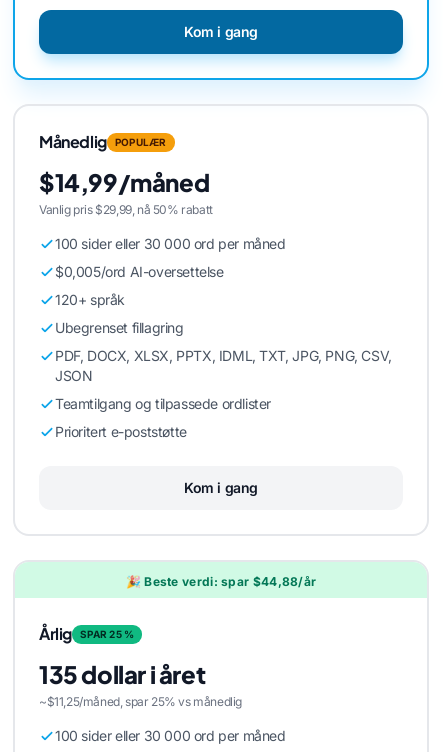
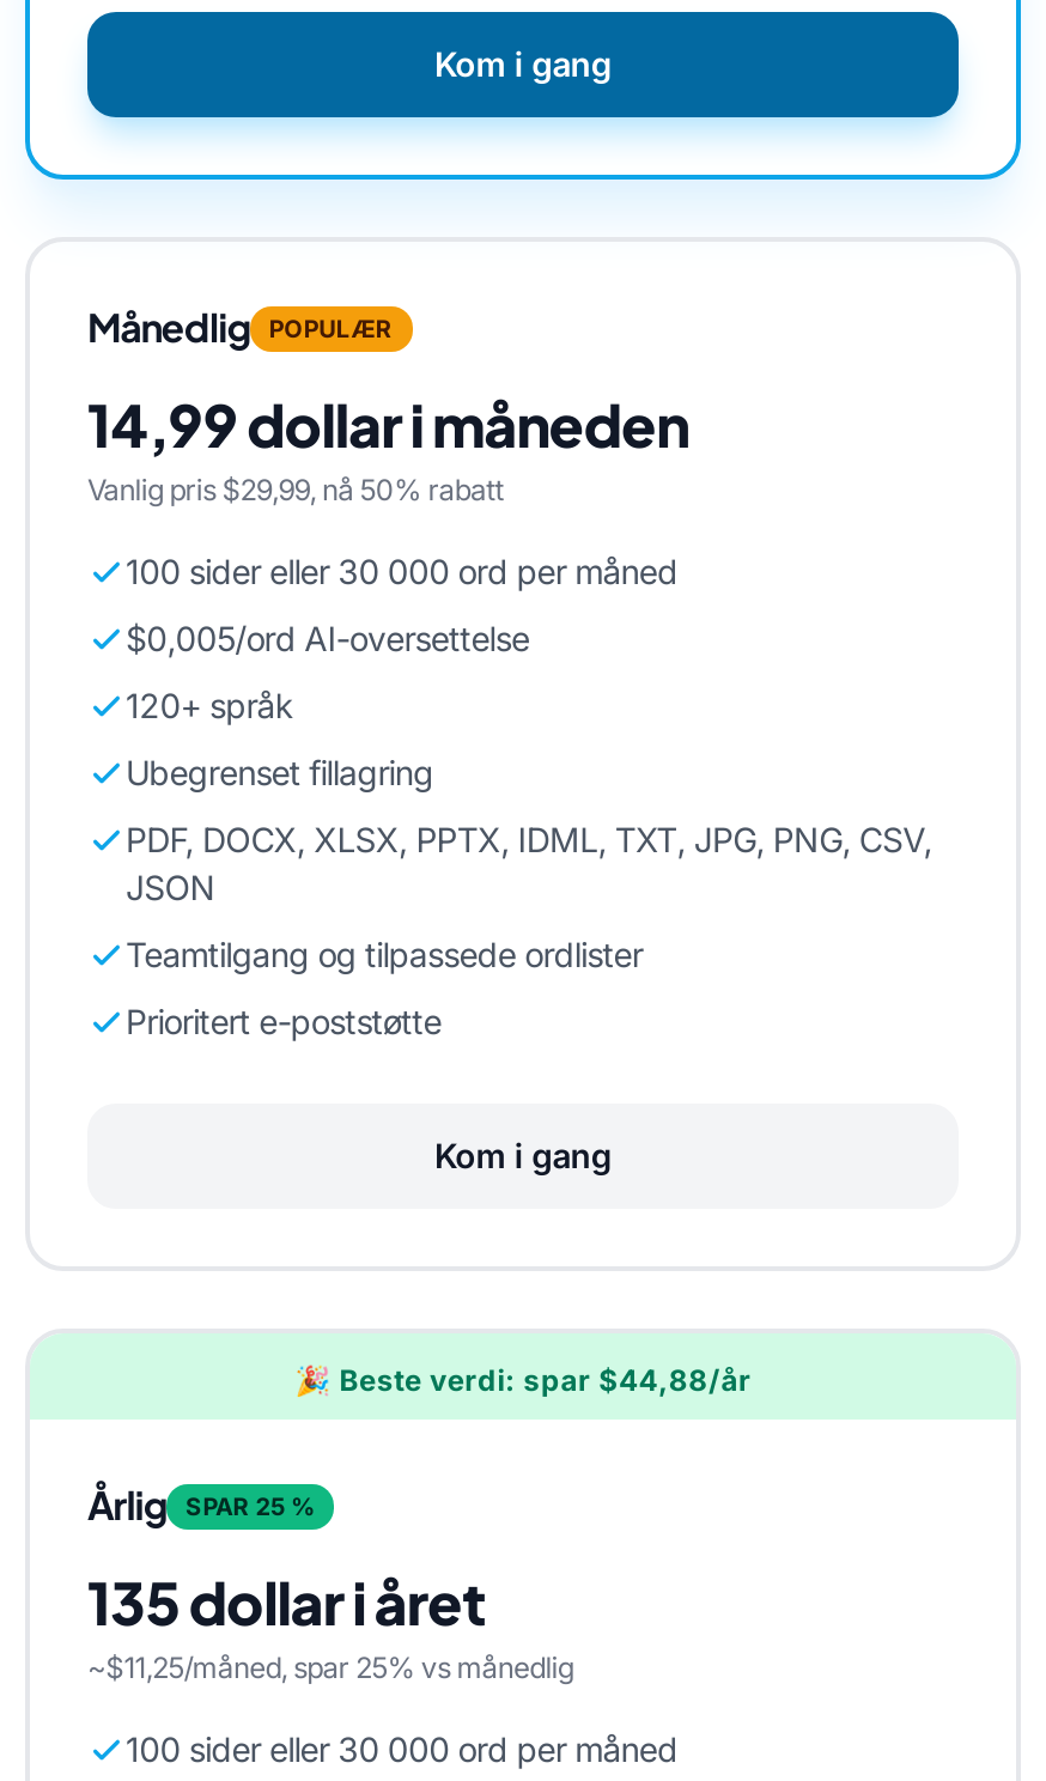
- $14,99/måned
+ 14,99 dollar i måneden
